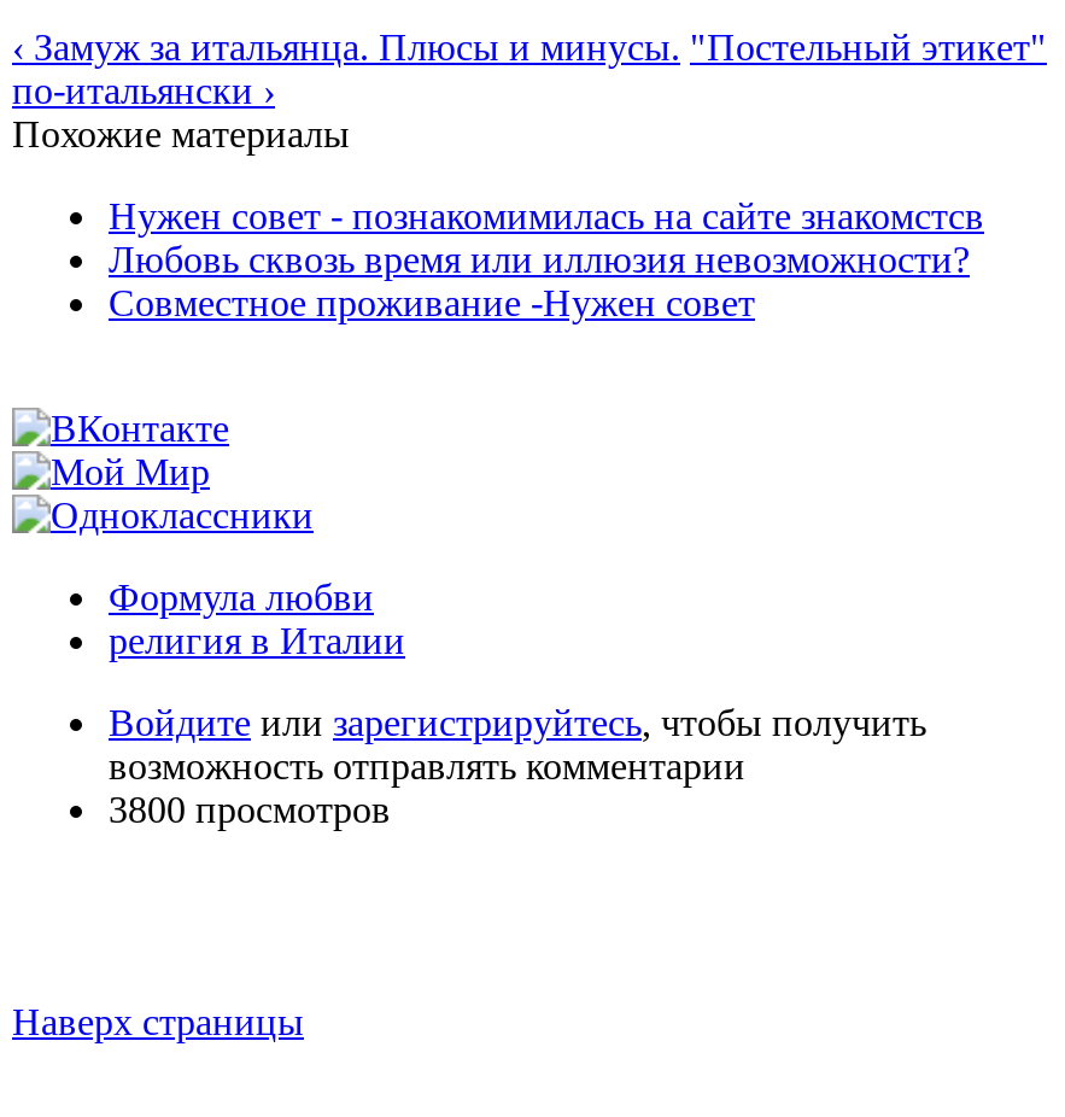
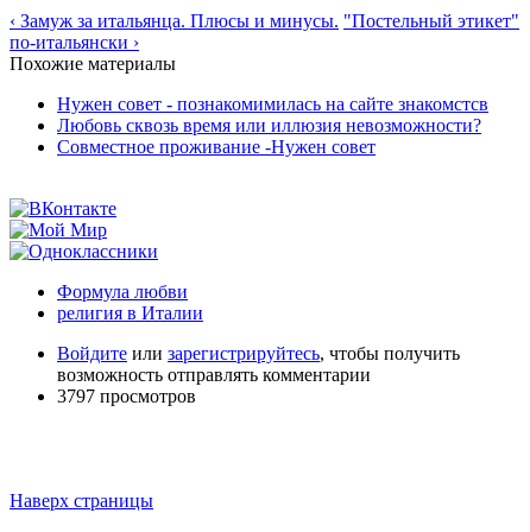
- 3800 просмотров
+ 3797 просмотров
